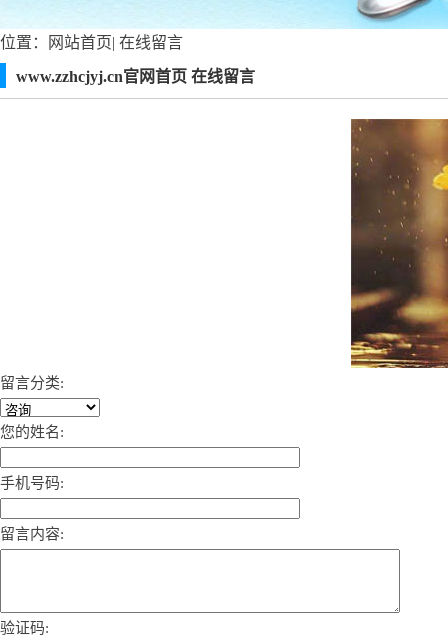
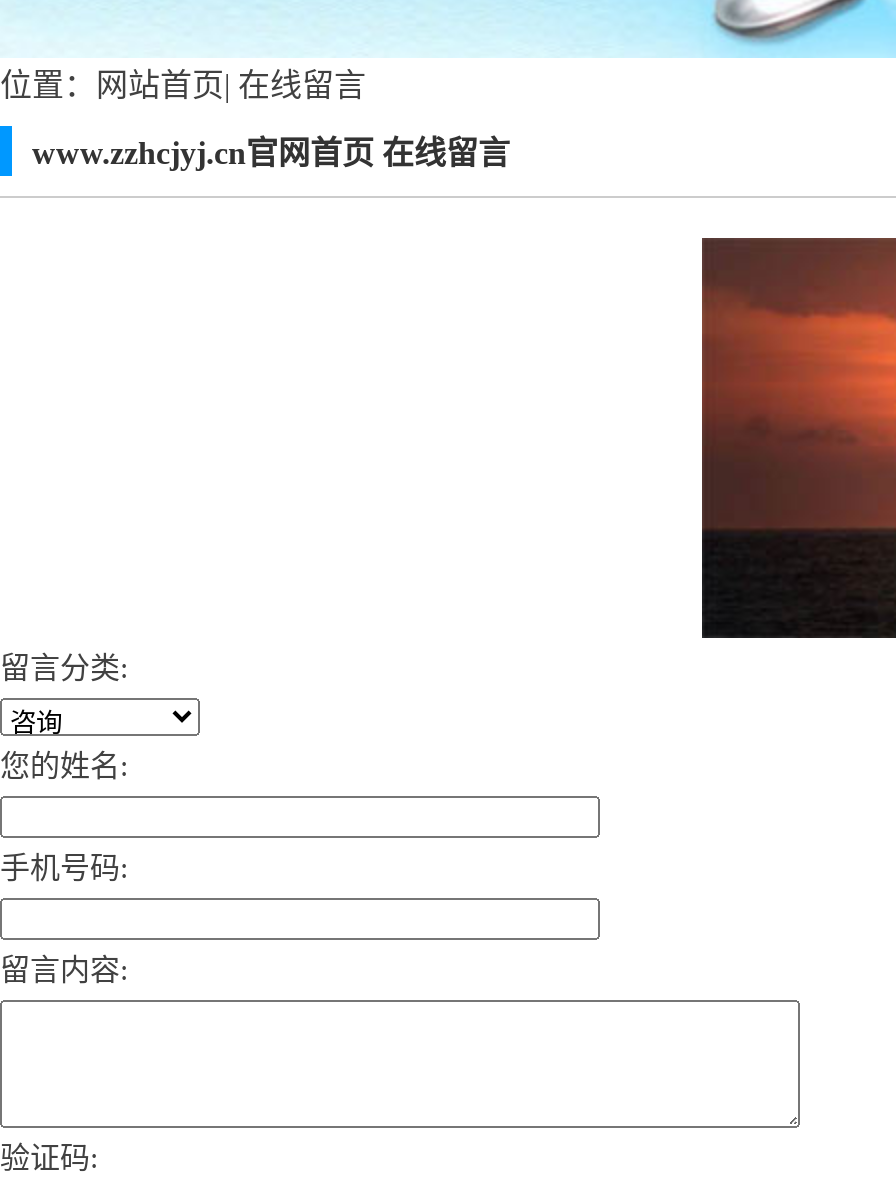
- [image]
+ [image]
